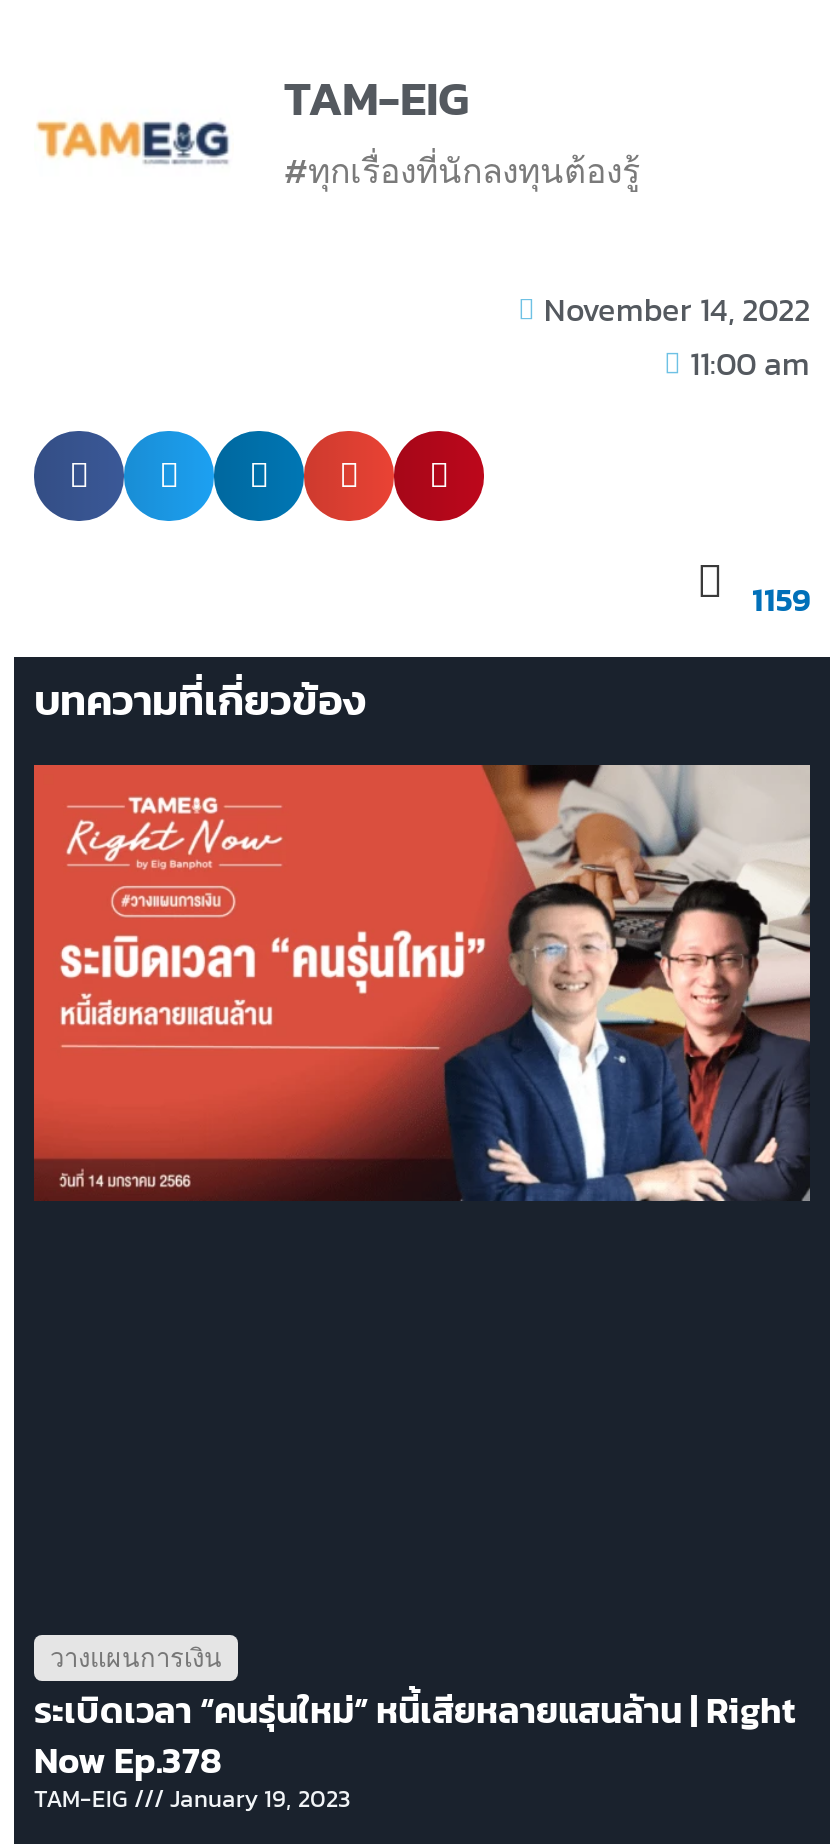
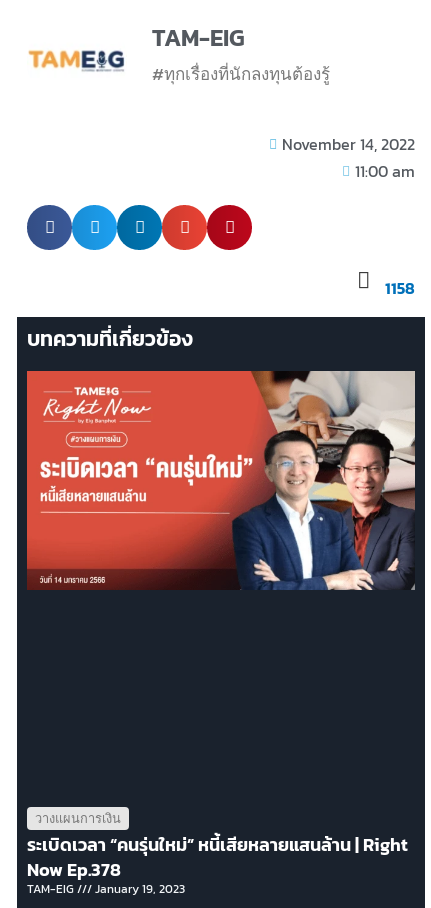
- 1159
+ 1158
